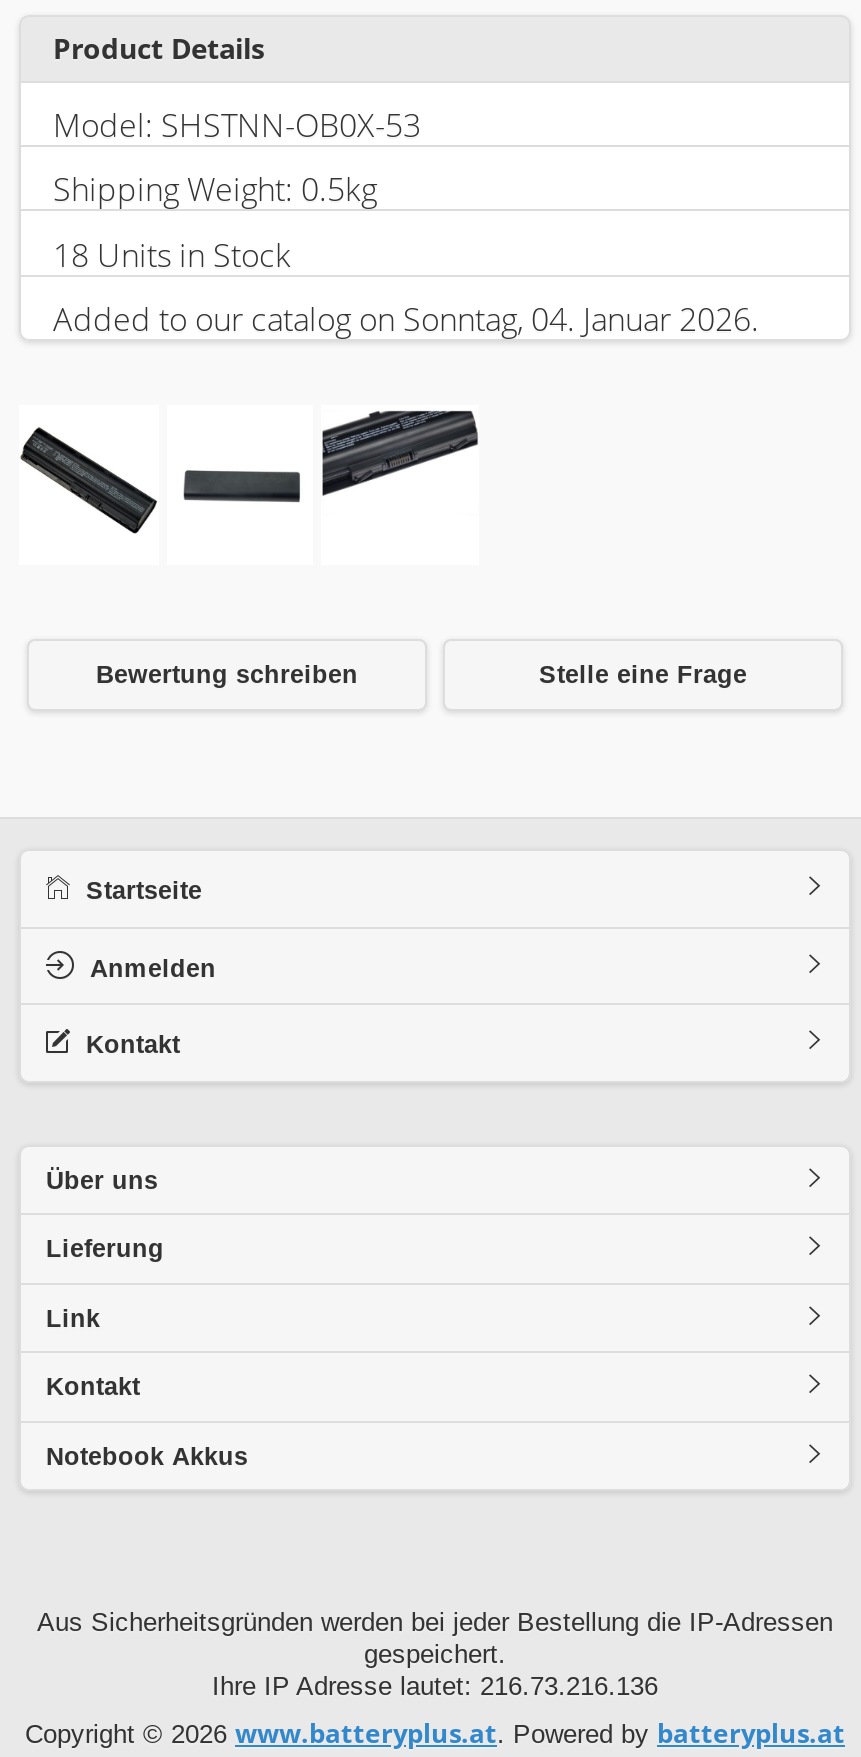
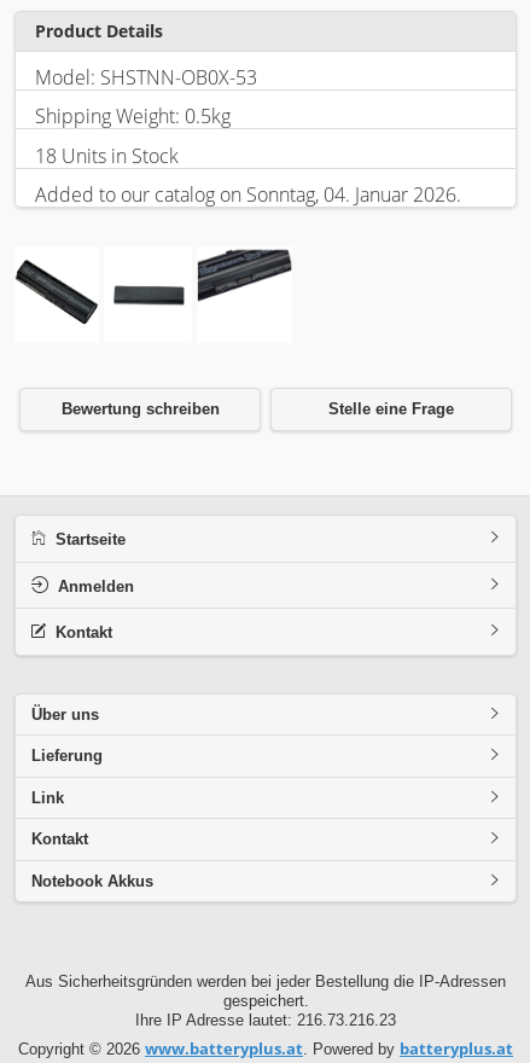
- Ihre IP Adresse lautet: 216.73.216.136
+ Ihre IP Adresse lautet: 216.73.216.23
